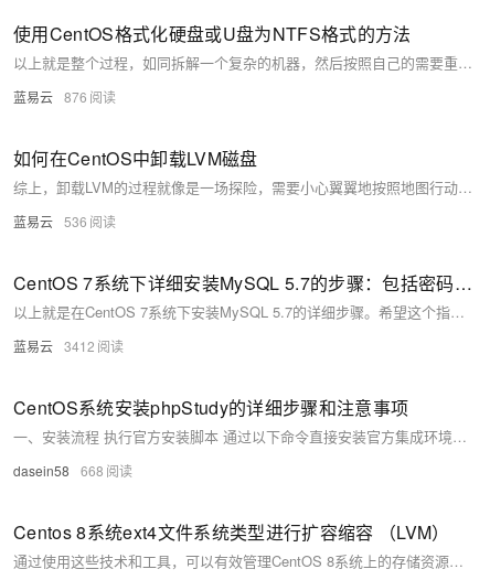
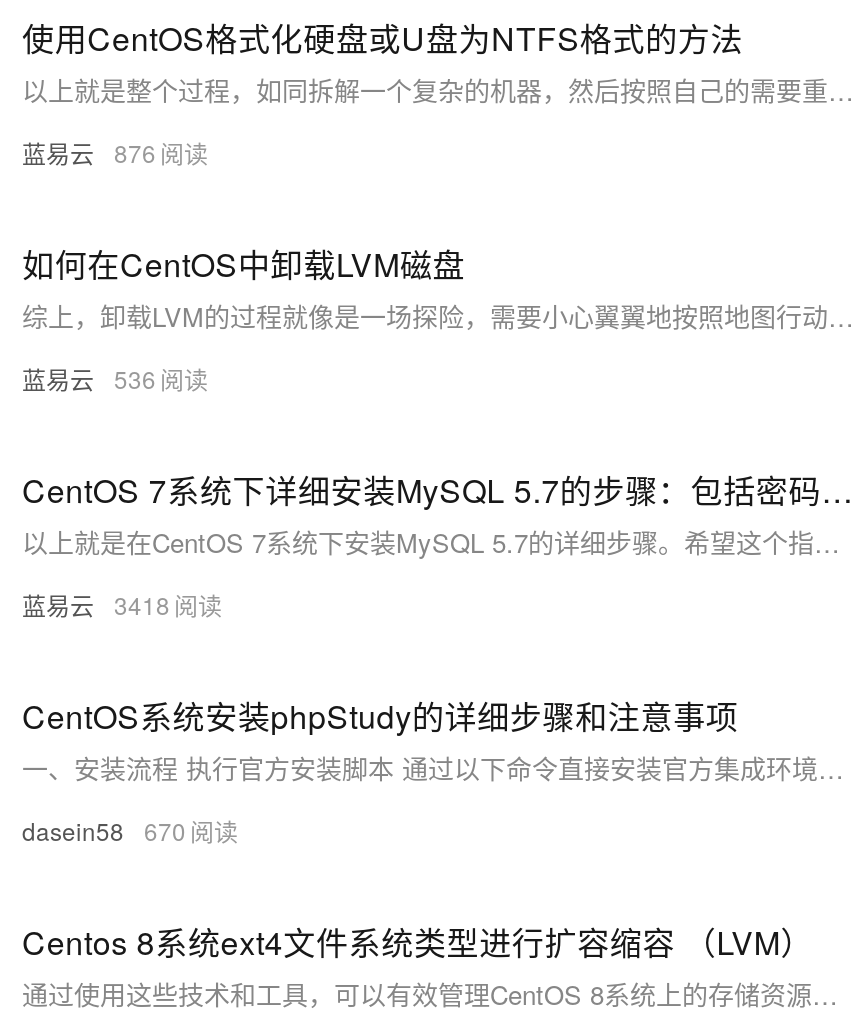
- 蓝易云 3412
+ 蓝易云 3418

- dasein58 668
+ dasein58 670
